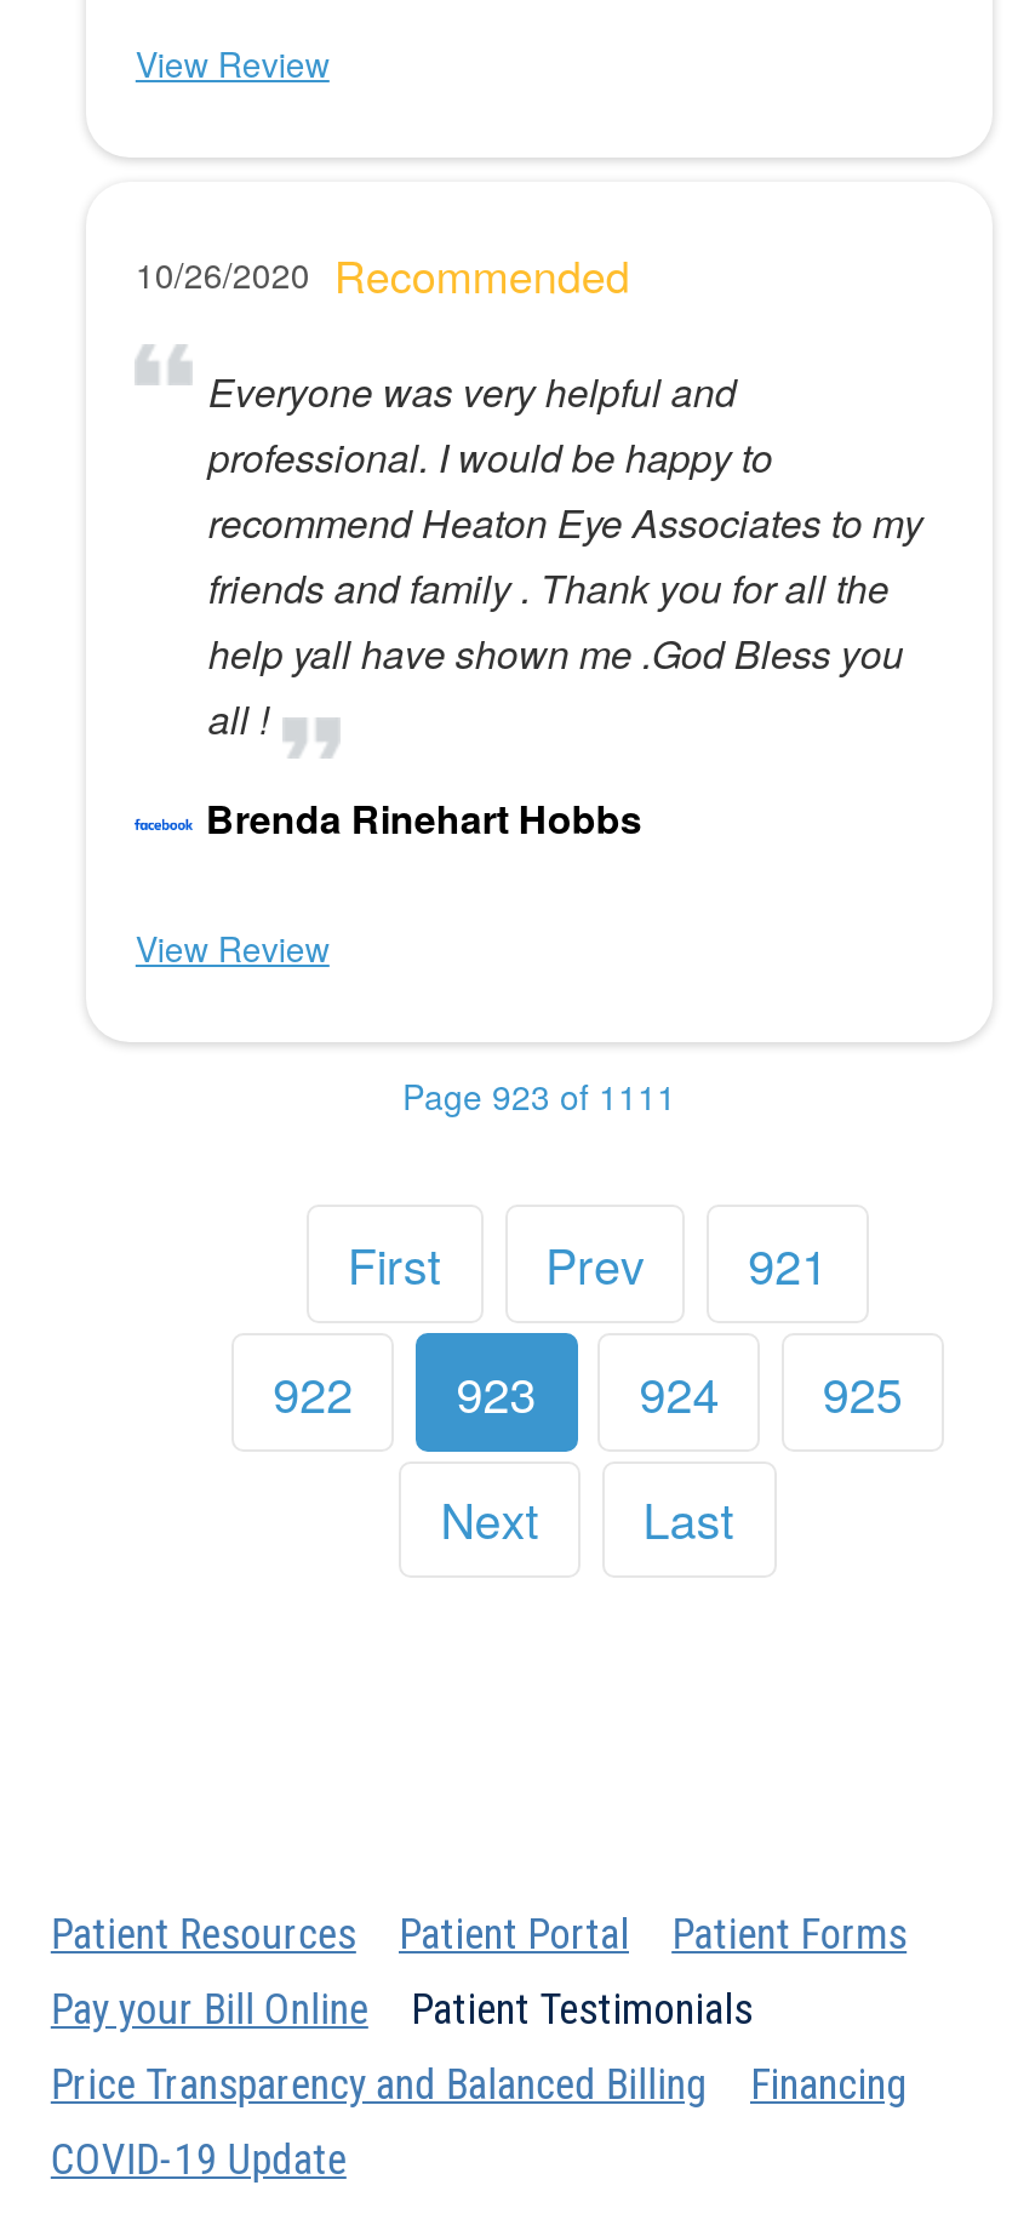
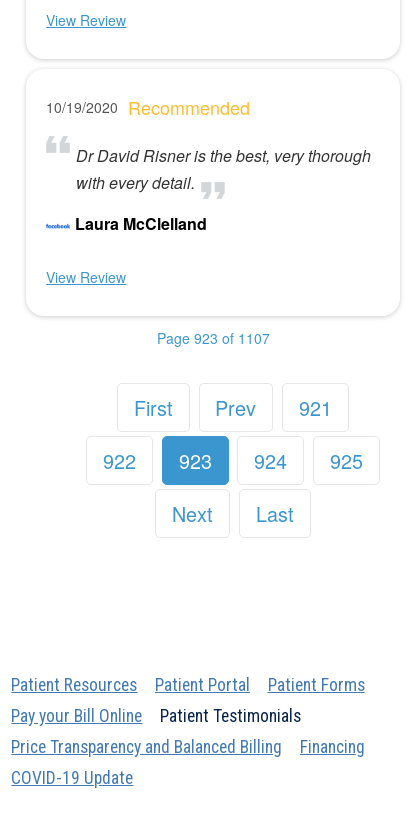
- 10/26/2020 Recommended
+ 10/19/2020 Recommended

- Everyone was very helpful and
- professional. I would be happy to
- recommend Heaton Eye Associates to my
- friends and family . Thank you for all the
- help yall have shown me .God Bless you
- all !
+ Dr David Risner is the best, very thorough
+ with every detail.

- Brenda Rinehart Hobbs
+ Laura McClelland

- Page 923 of 1111
+ Page 923 of 1107
